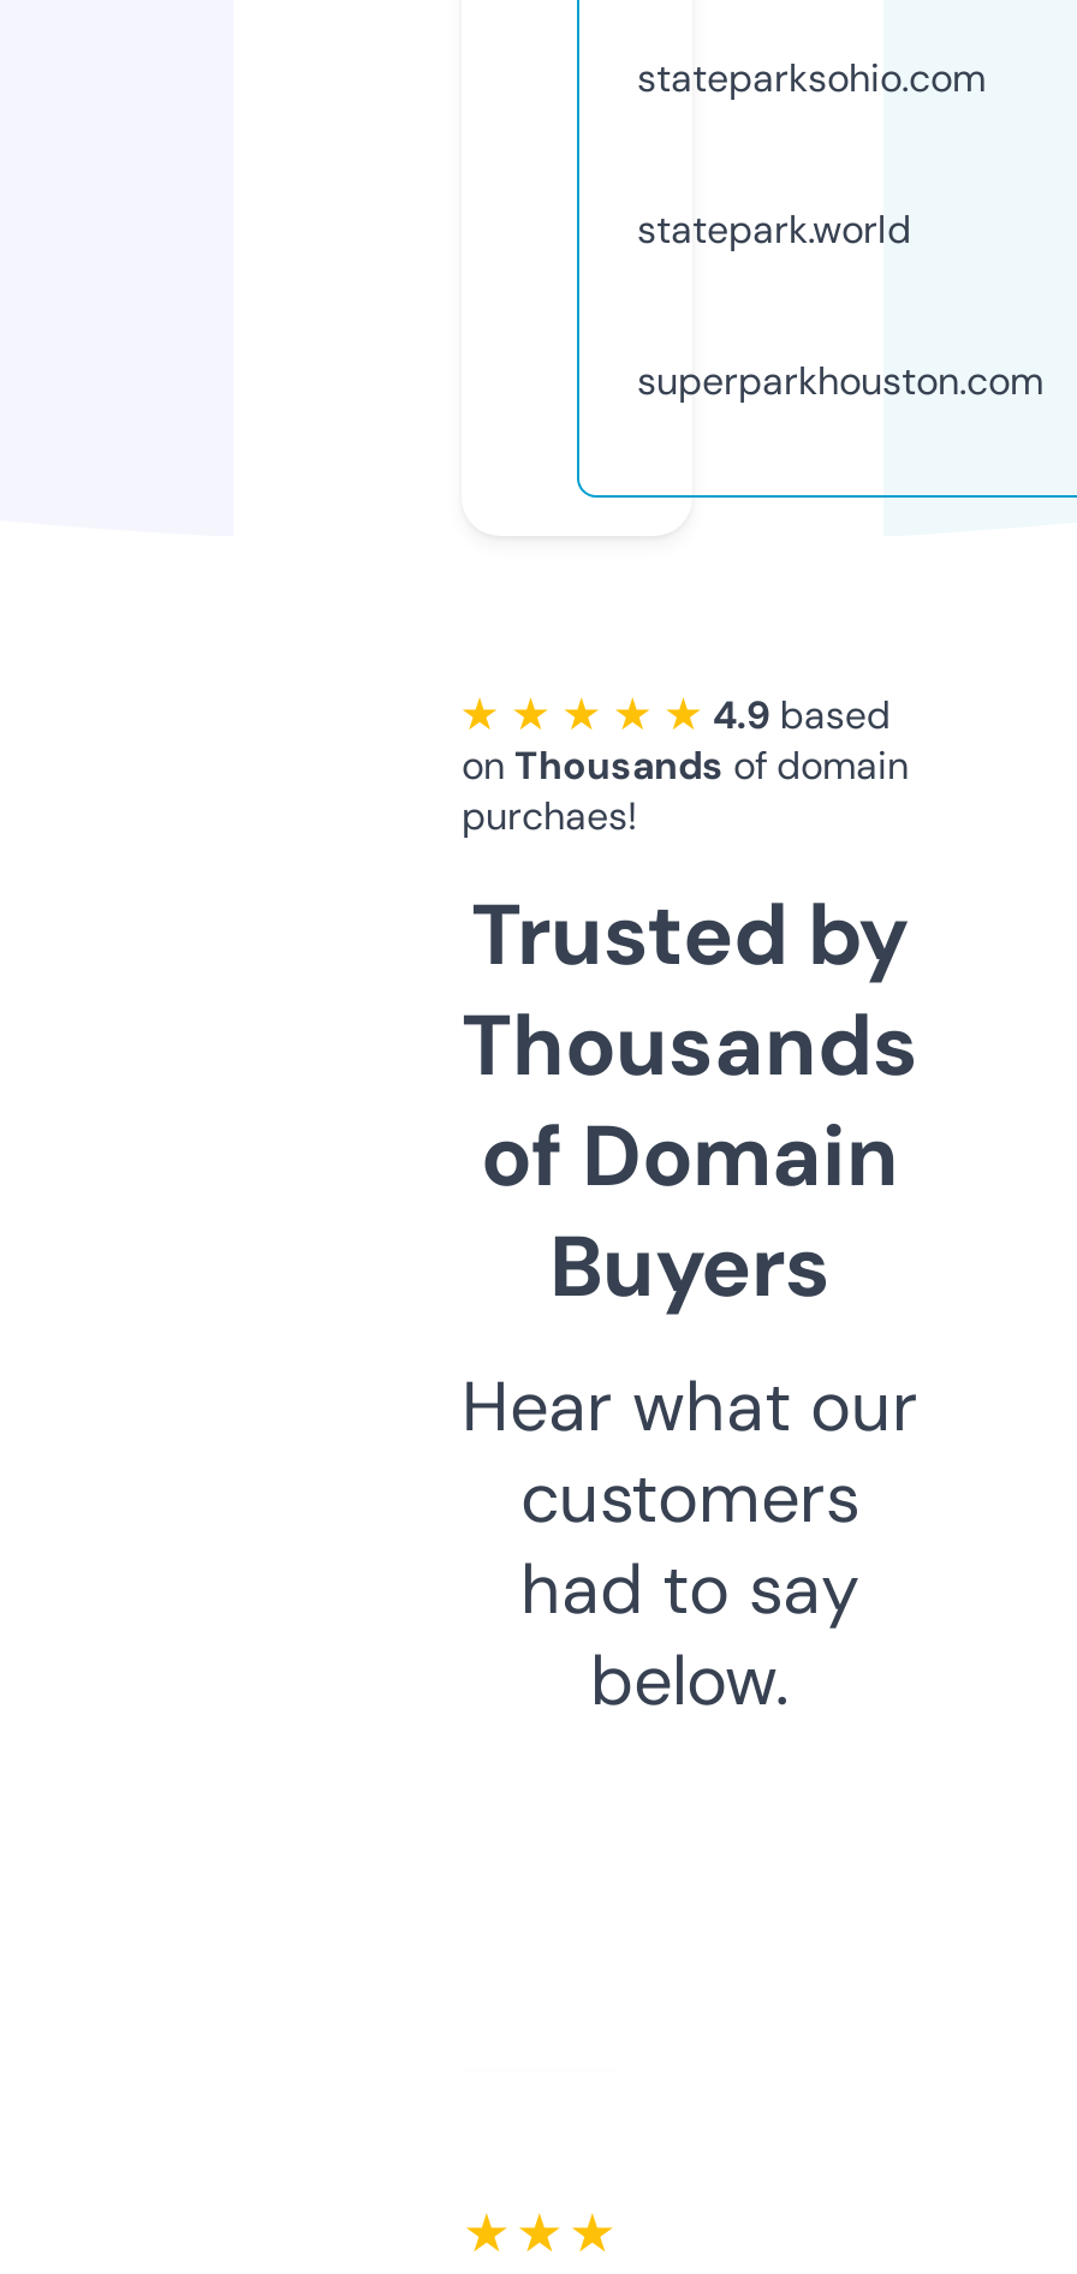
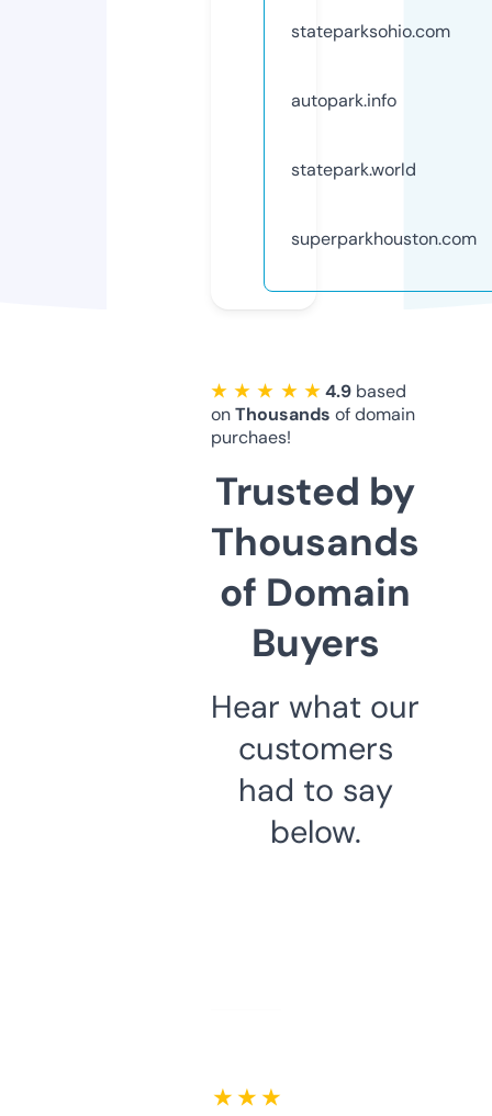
+ autopark.info
